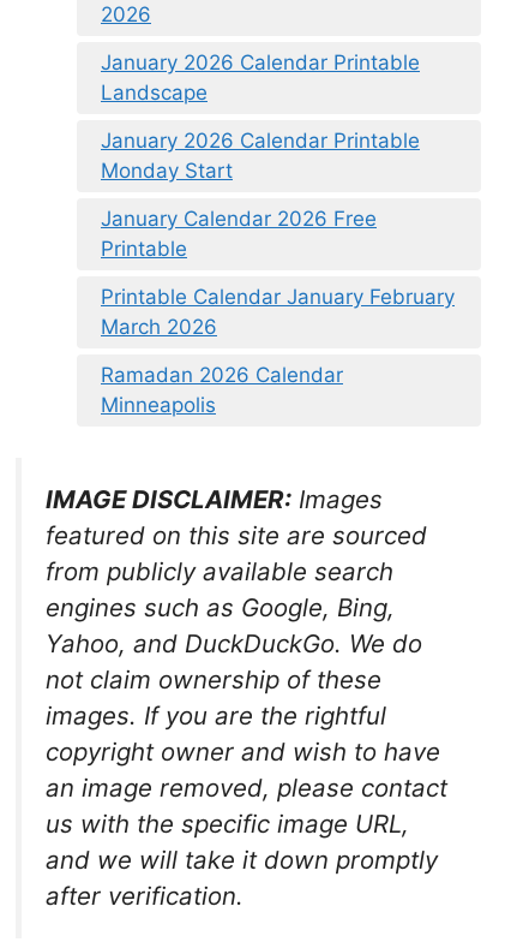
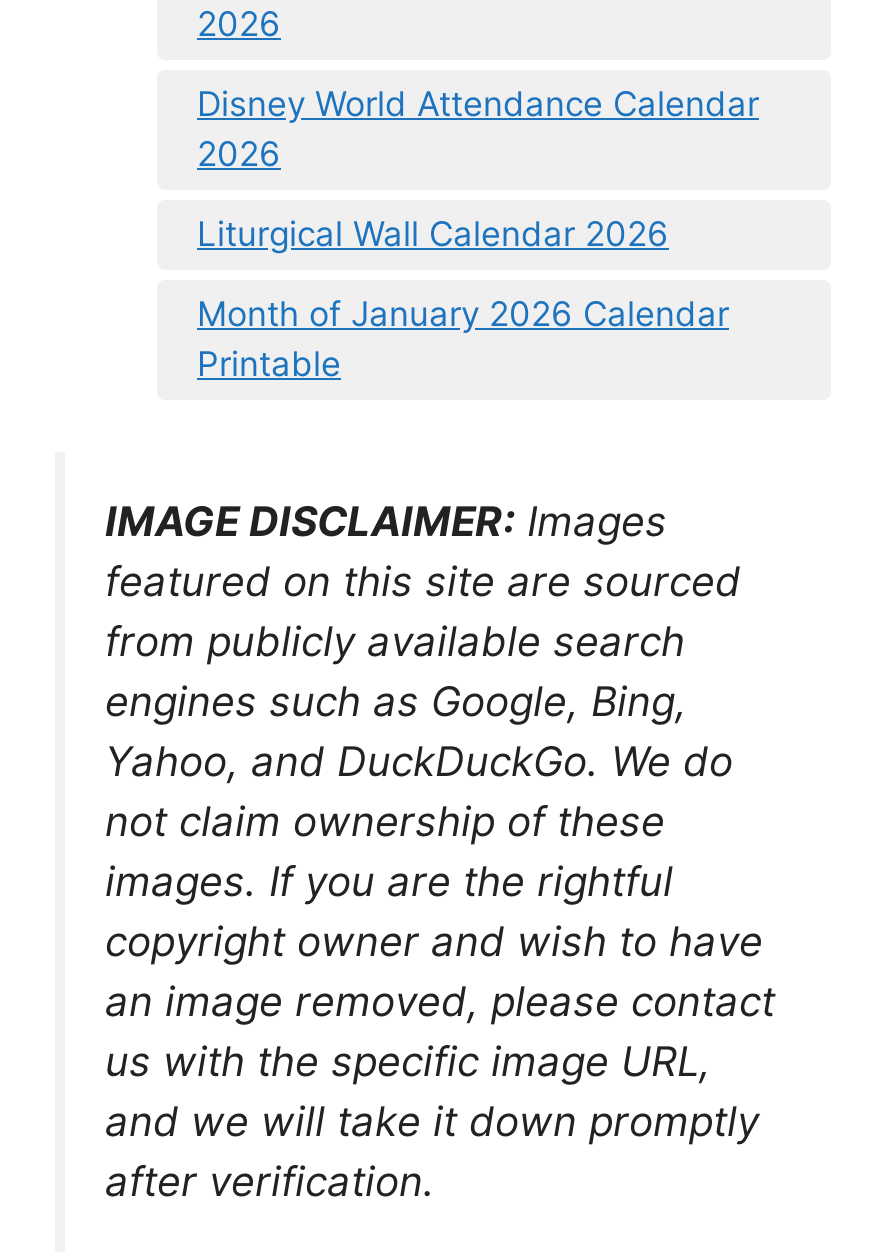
- January 2026 Calendar Printable
- Landscape
+ Disney World Attendance Calendar
+ 2026

- January 2026 Calendar Printable
- Monday Start
+ Liturgical Wall Calendar 2026

- January Calendar 2026 Free
+ Month of January 2026 Calendar

- Printable Calendar January February
- March 2026
- Ramadan 2026 Calendar
- Minneapolis
